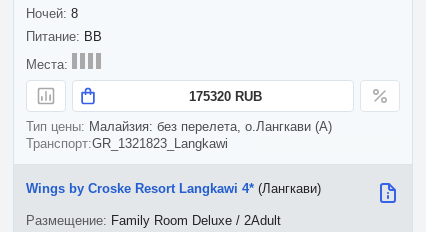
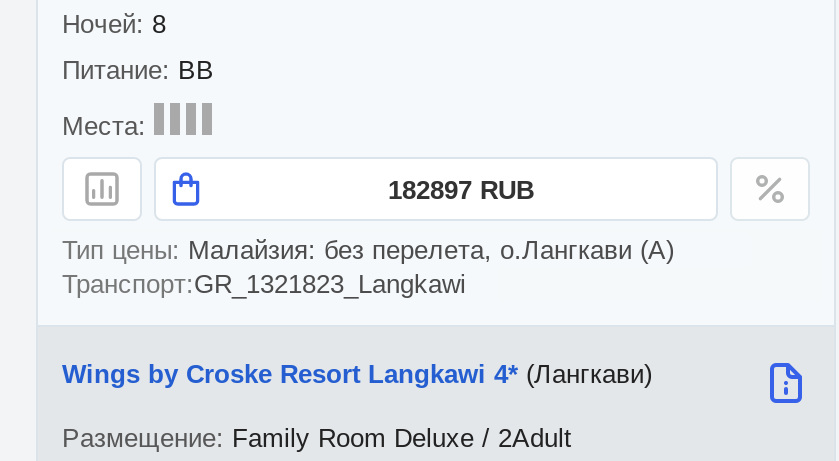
- 175320 RUB
+ 182897 RUB
